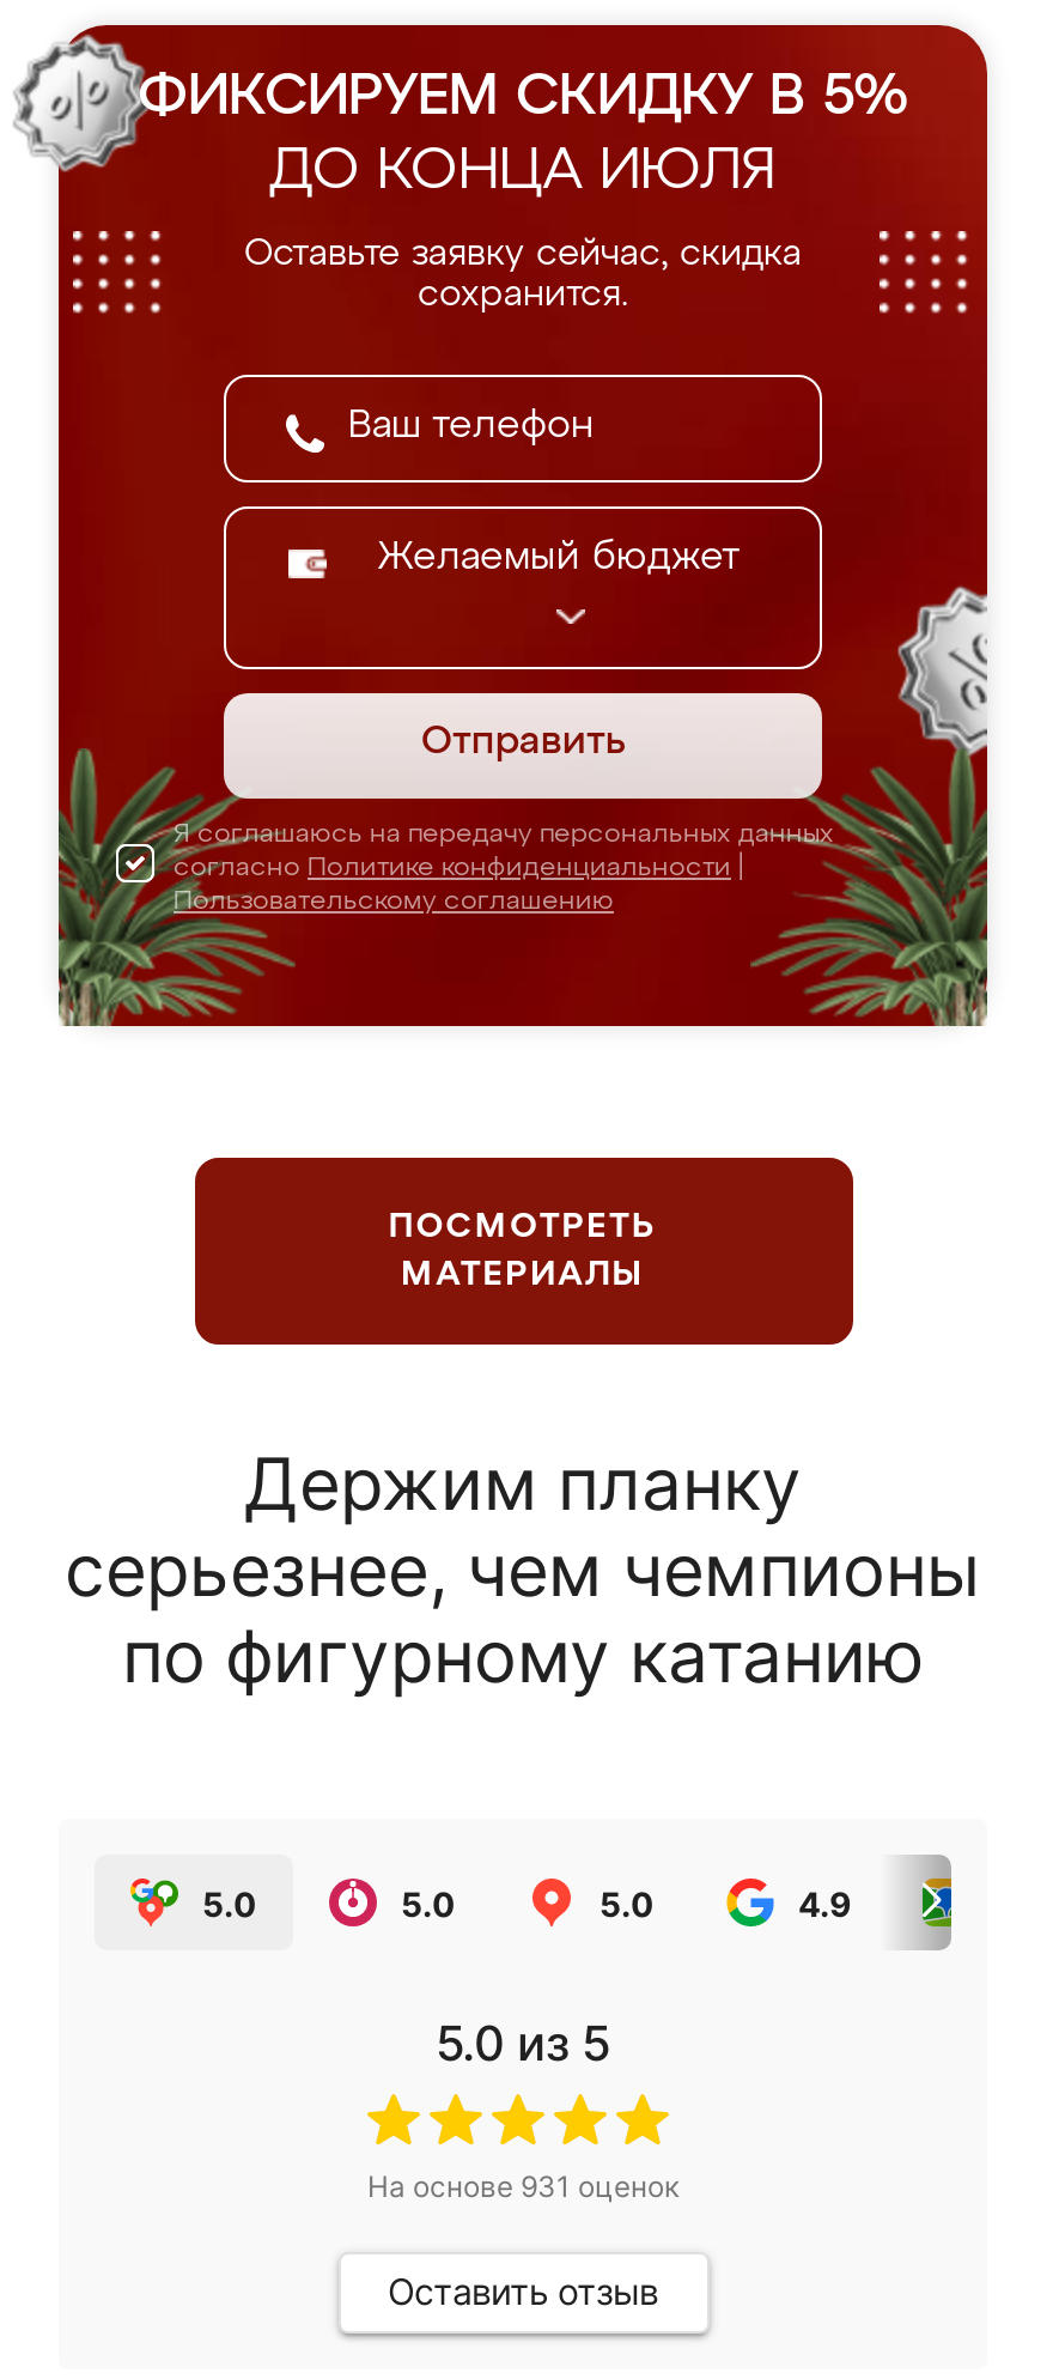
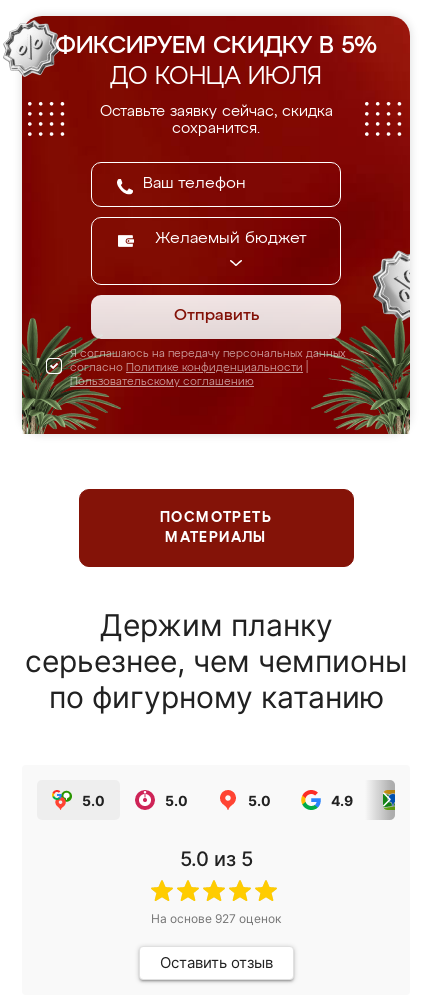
- На основе 931 оценок
+ На основе 927 оценок
